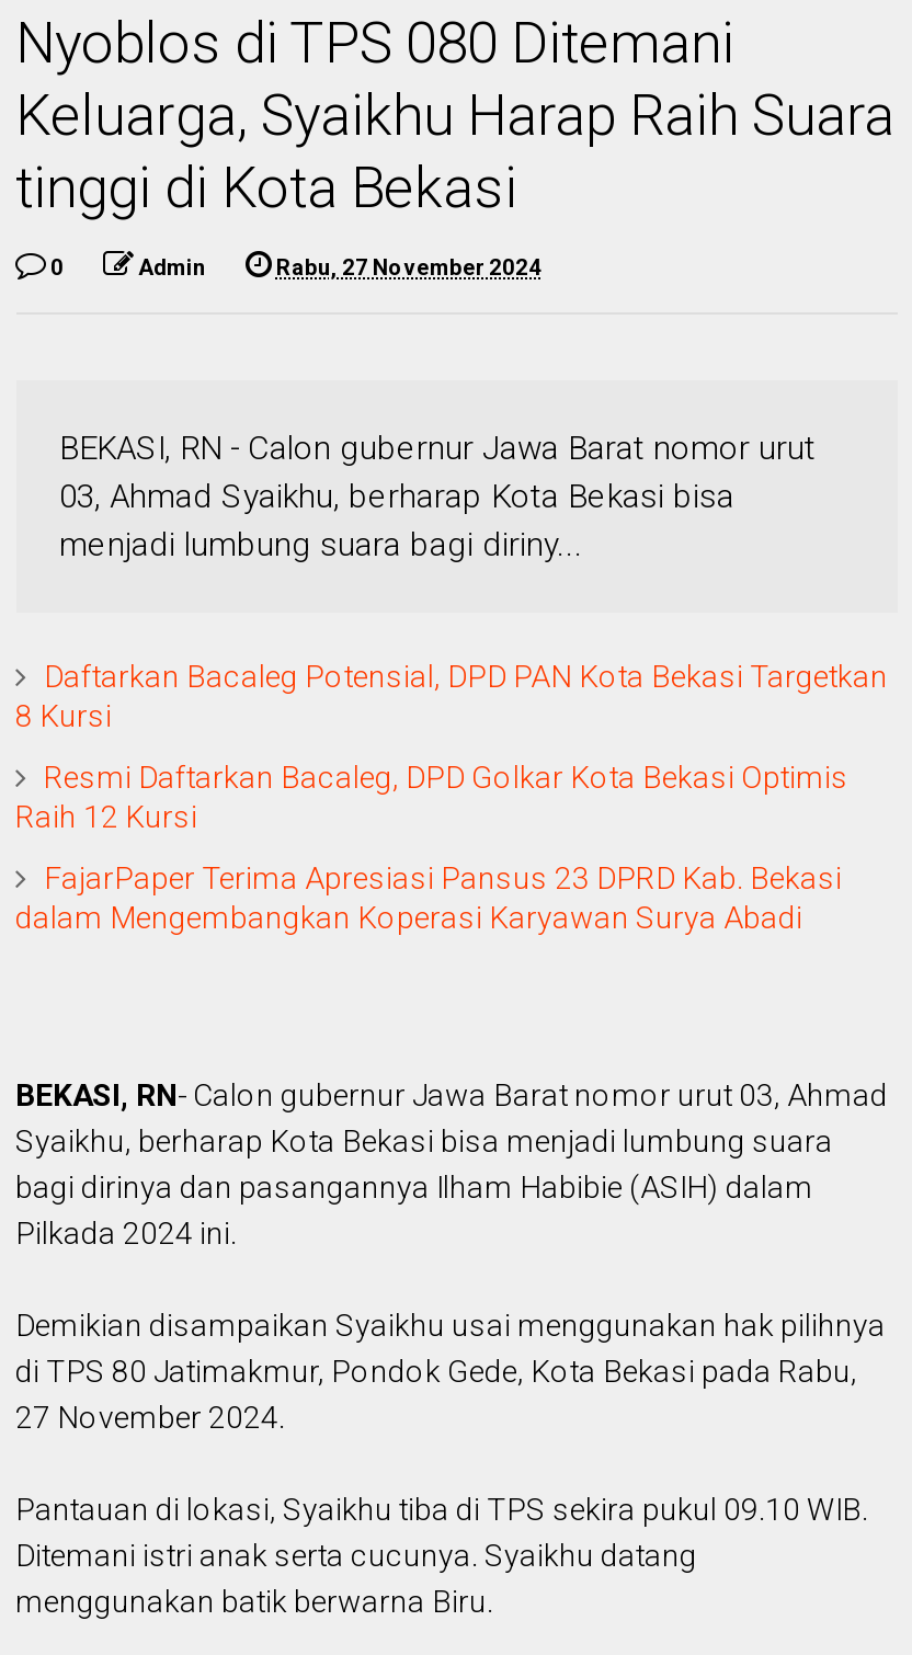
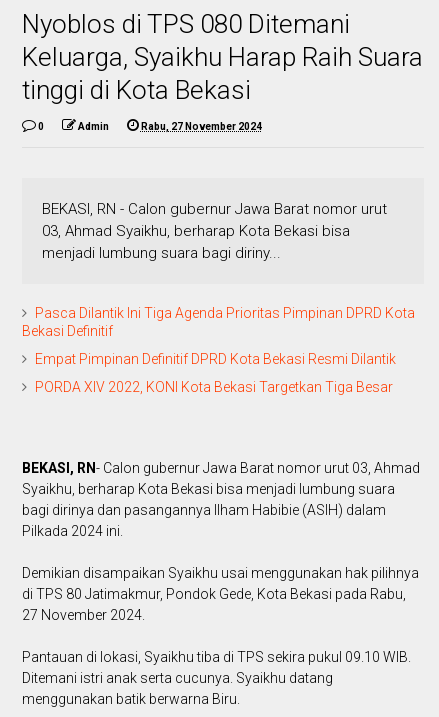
- Daftarkan Bacaleg Potensial, DPD PAN Kota Bekasi Targetkan
- 8 Kursi
+ Pasca Dilantik Ini Tiga Agenda Prioritas Pimpinan DPRD Kota
+ Bekasi Definitif

- Resmi Daftarkan Bacaleg, DPD Golkar Kota Bekasi Optimis
- Raih 12 Kursi
+ Empat Pimpinan Definitif DPRD Kota Bekasi Resmi Dilantik

- FajarPaper Terima Apresiasi Pansus 23 DPRD Kab. Bekasi
- dalam Mengembangkan Koperasi Karyawan Surya Abadi
+ PORDA XIV 2022, KONI Kota Bekasi Targetkan Tiga Besar
